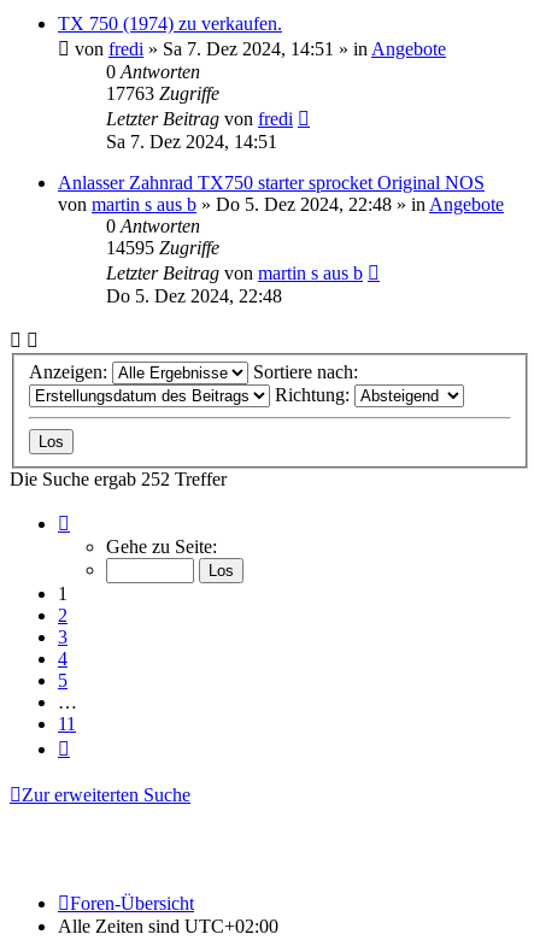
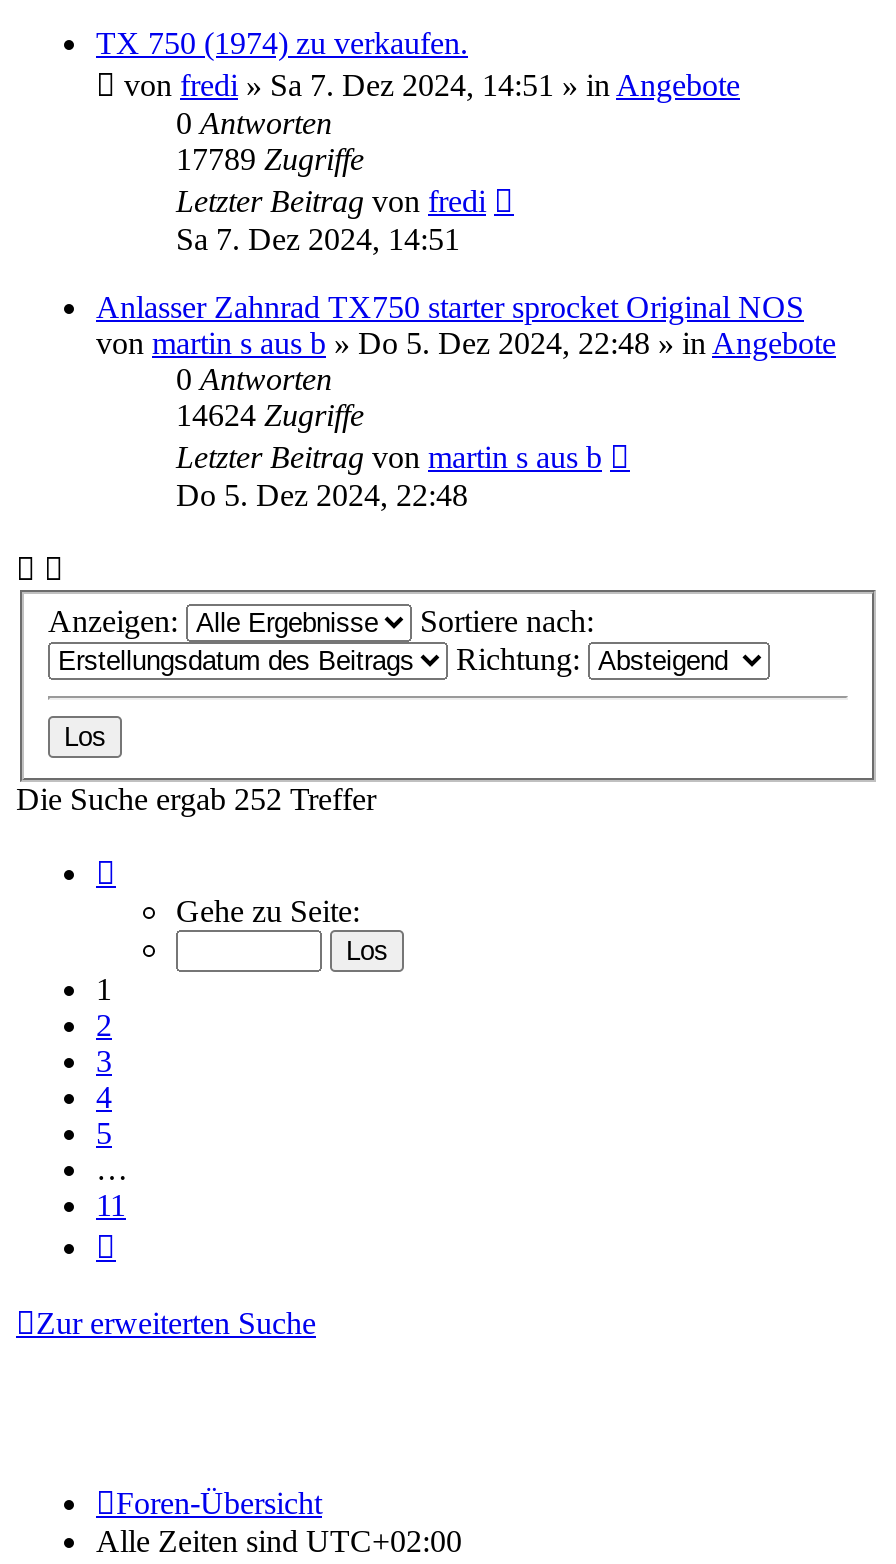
- 17763 Zugriffe
+ 17789 Zugriffe

- 14595 Zugriffe
+ 14624 Zugriffe
